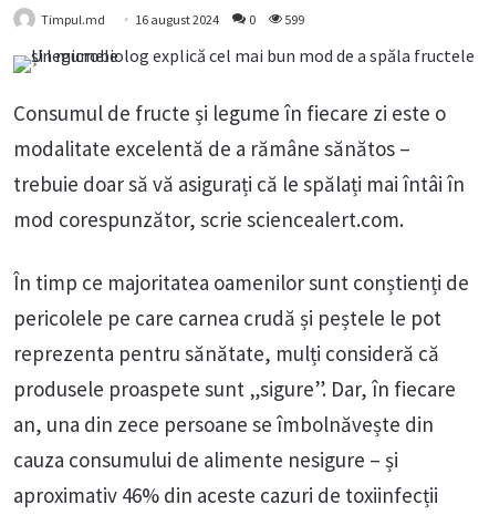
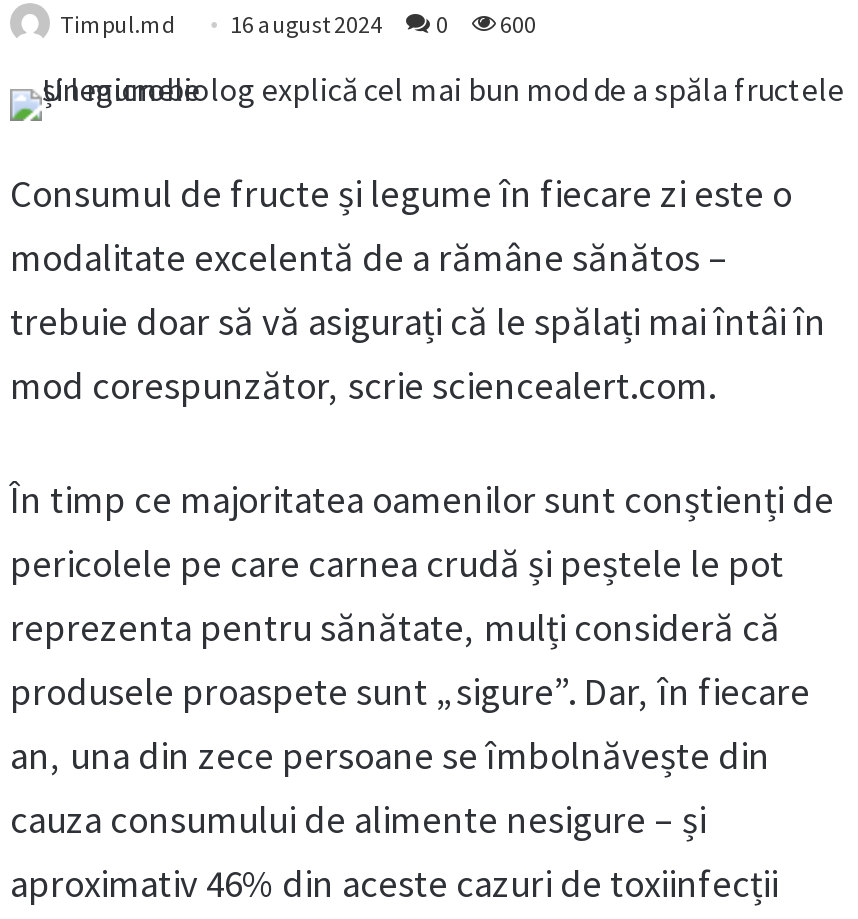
- Timpul.md 16 august 2024 0 599
+ Timpul.md 16 august 2024 0 600
